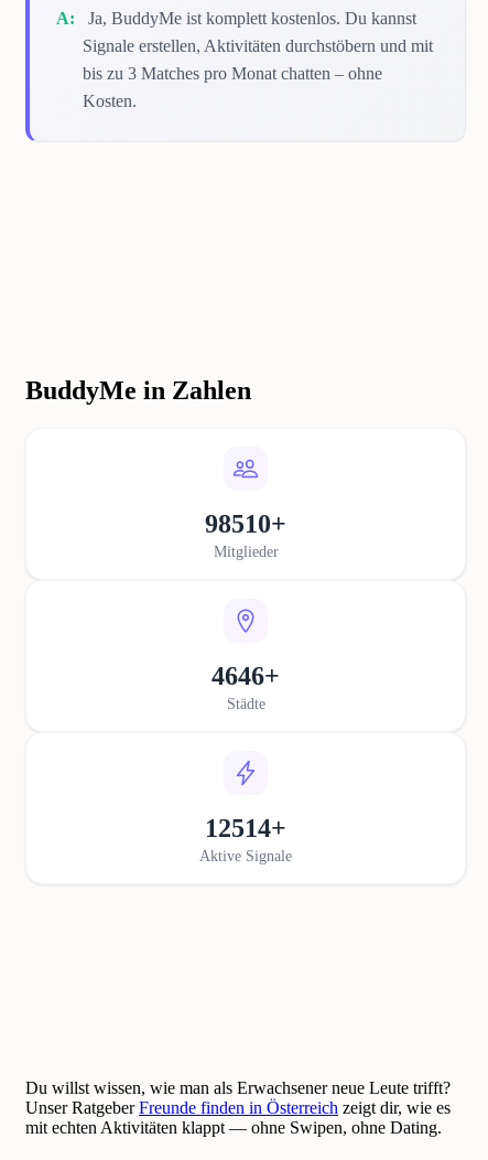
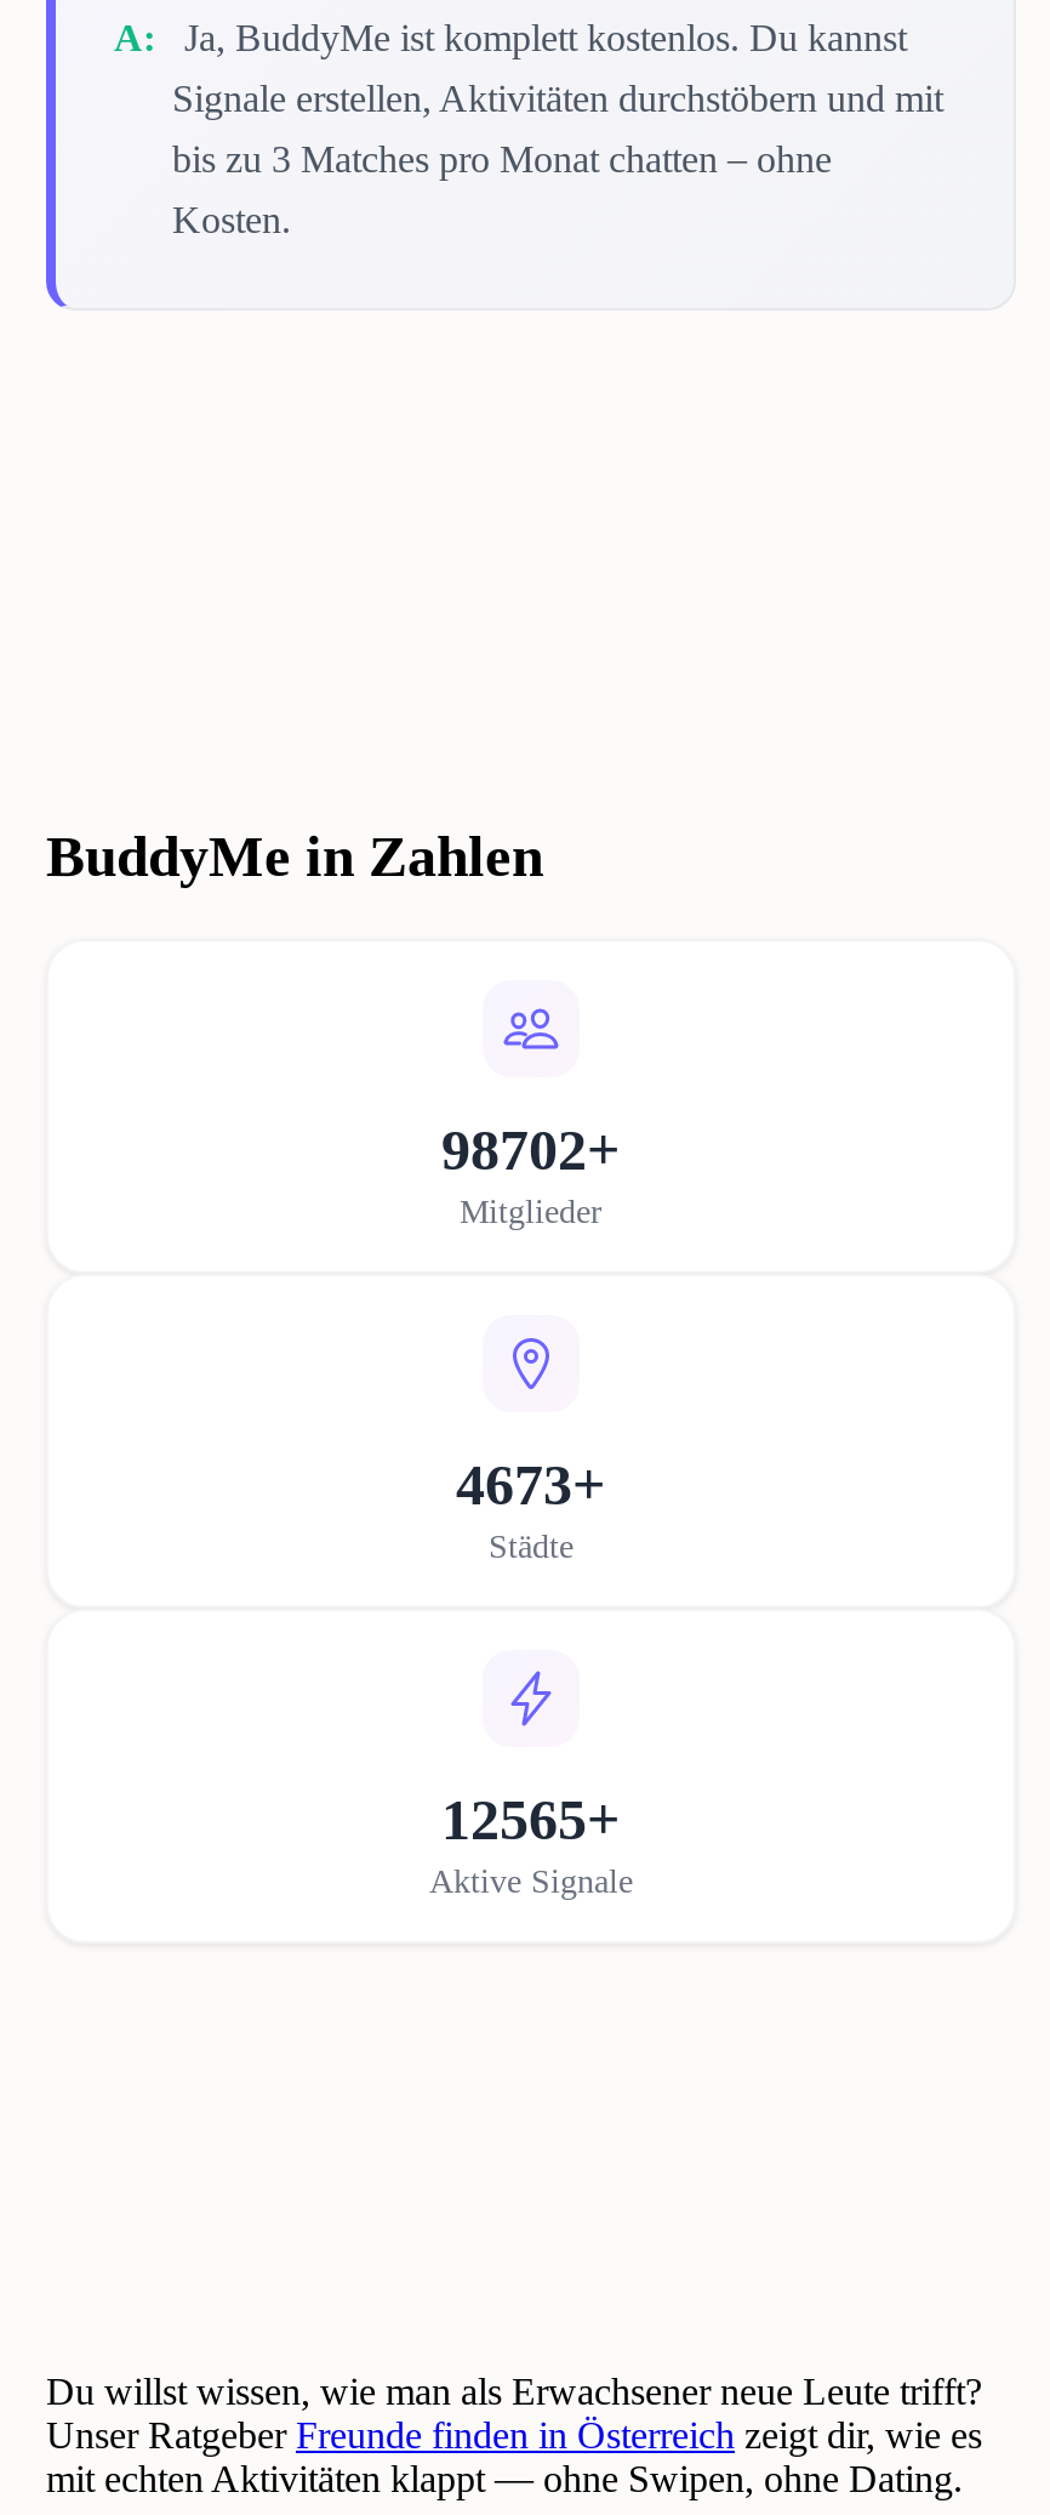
- 98510+
+ 98702+

- 4646+
+ 4673+

- 12514+
+ 12565+
